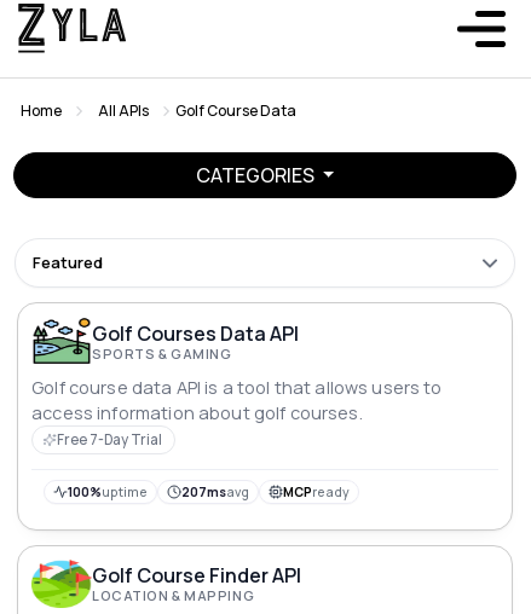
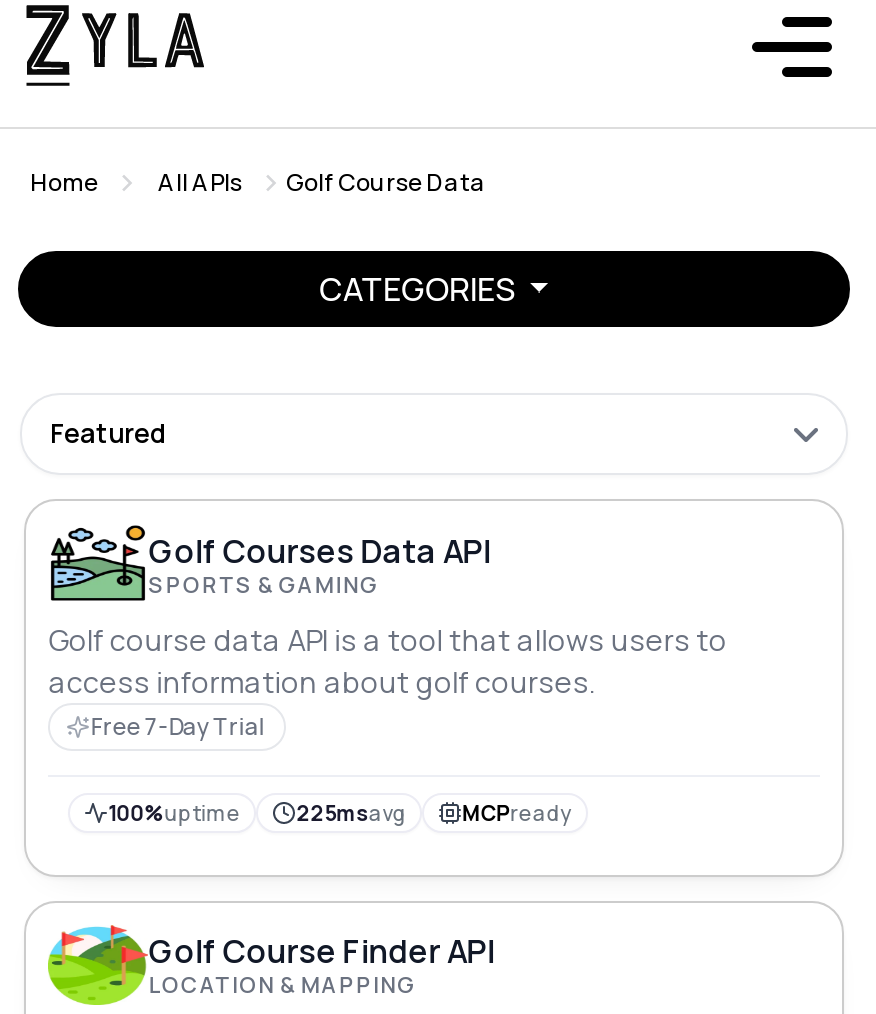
- 100%uptime 207msavg MCPready
+ 100%uptime 225msavg MCPready
